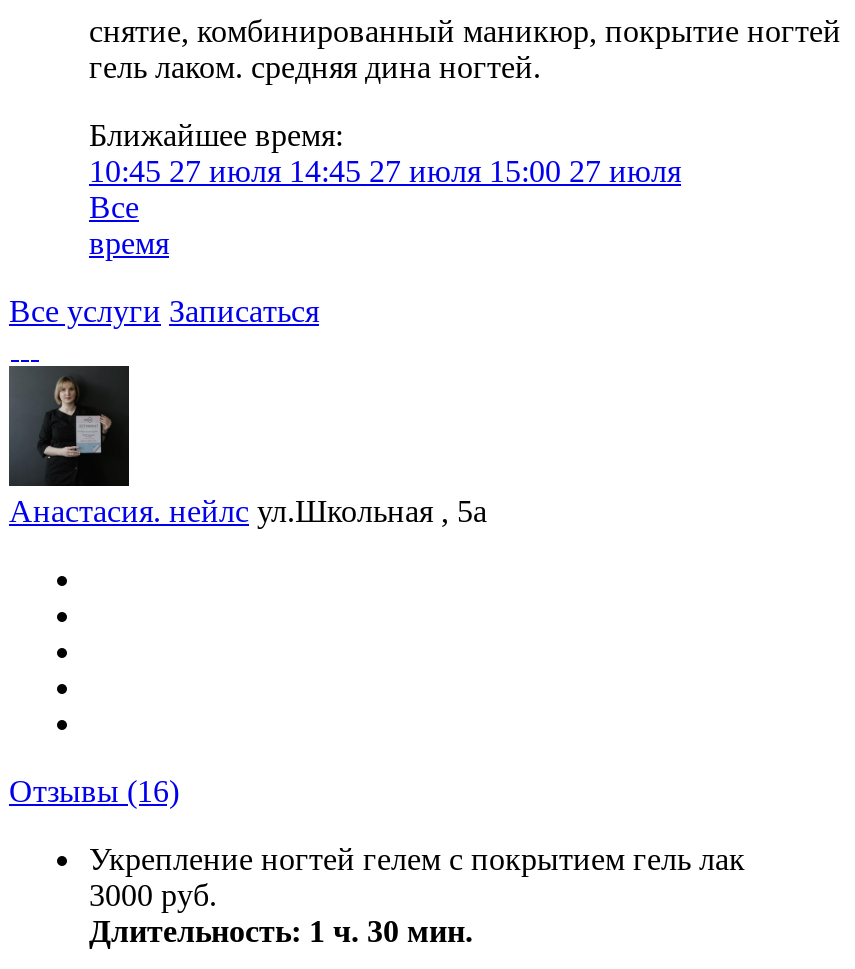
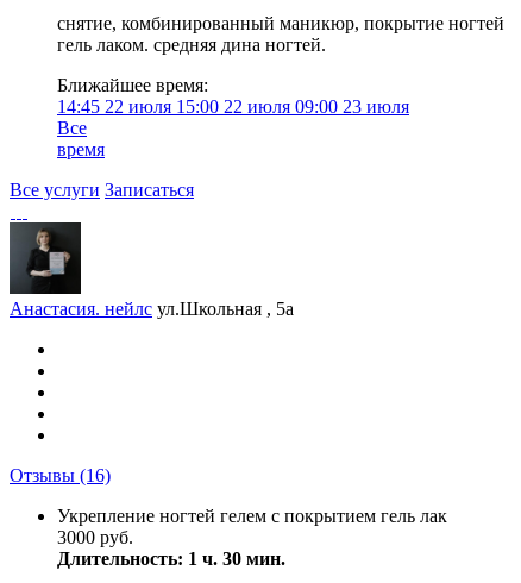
- 10:45 27 июля 14:45 27 июля 15:00 27 июля
+ 14:45 22 июля 15:00 22 июля 09:00 23 июля
